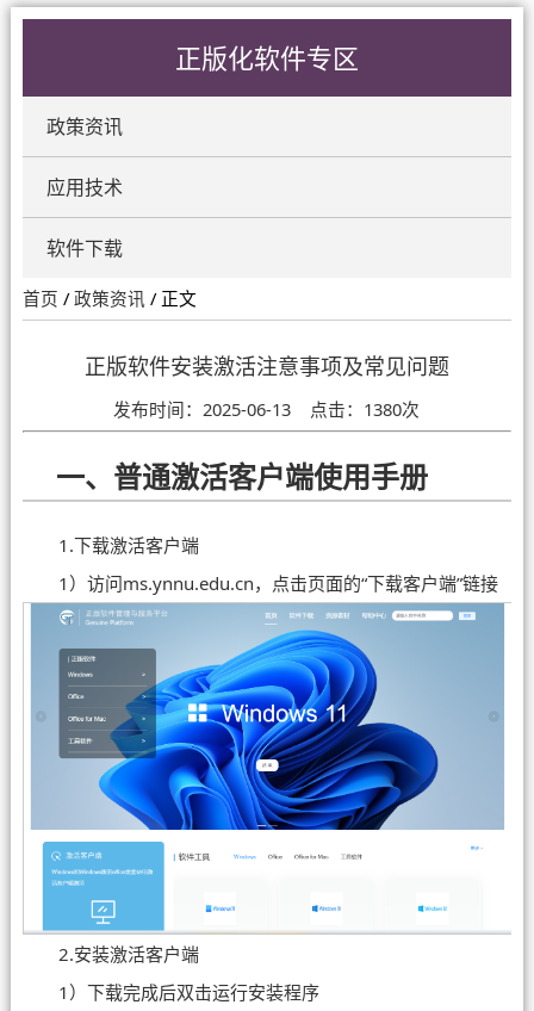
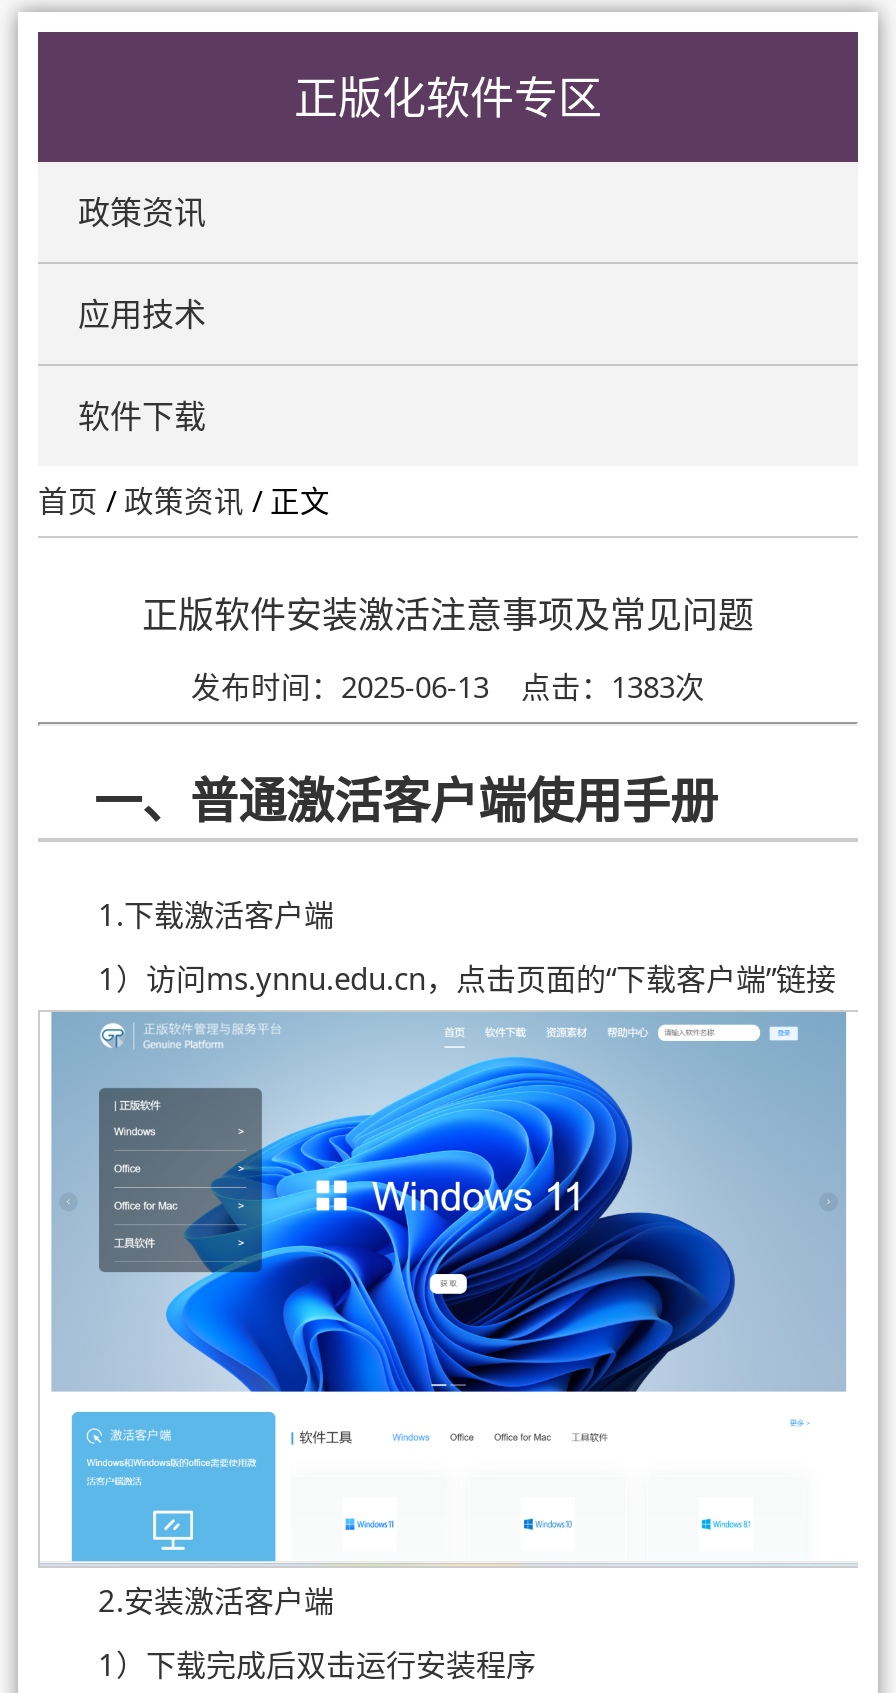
- 发布时间：2025-06-13 点击：1380次
+ 发布时间：2025-06-13 点击：1383次
